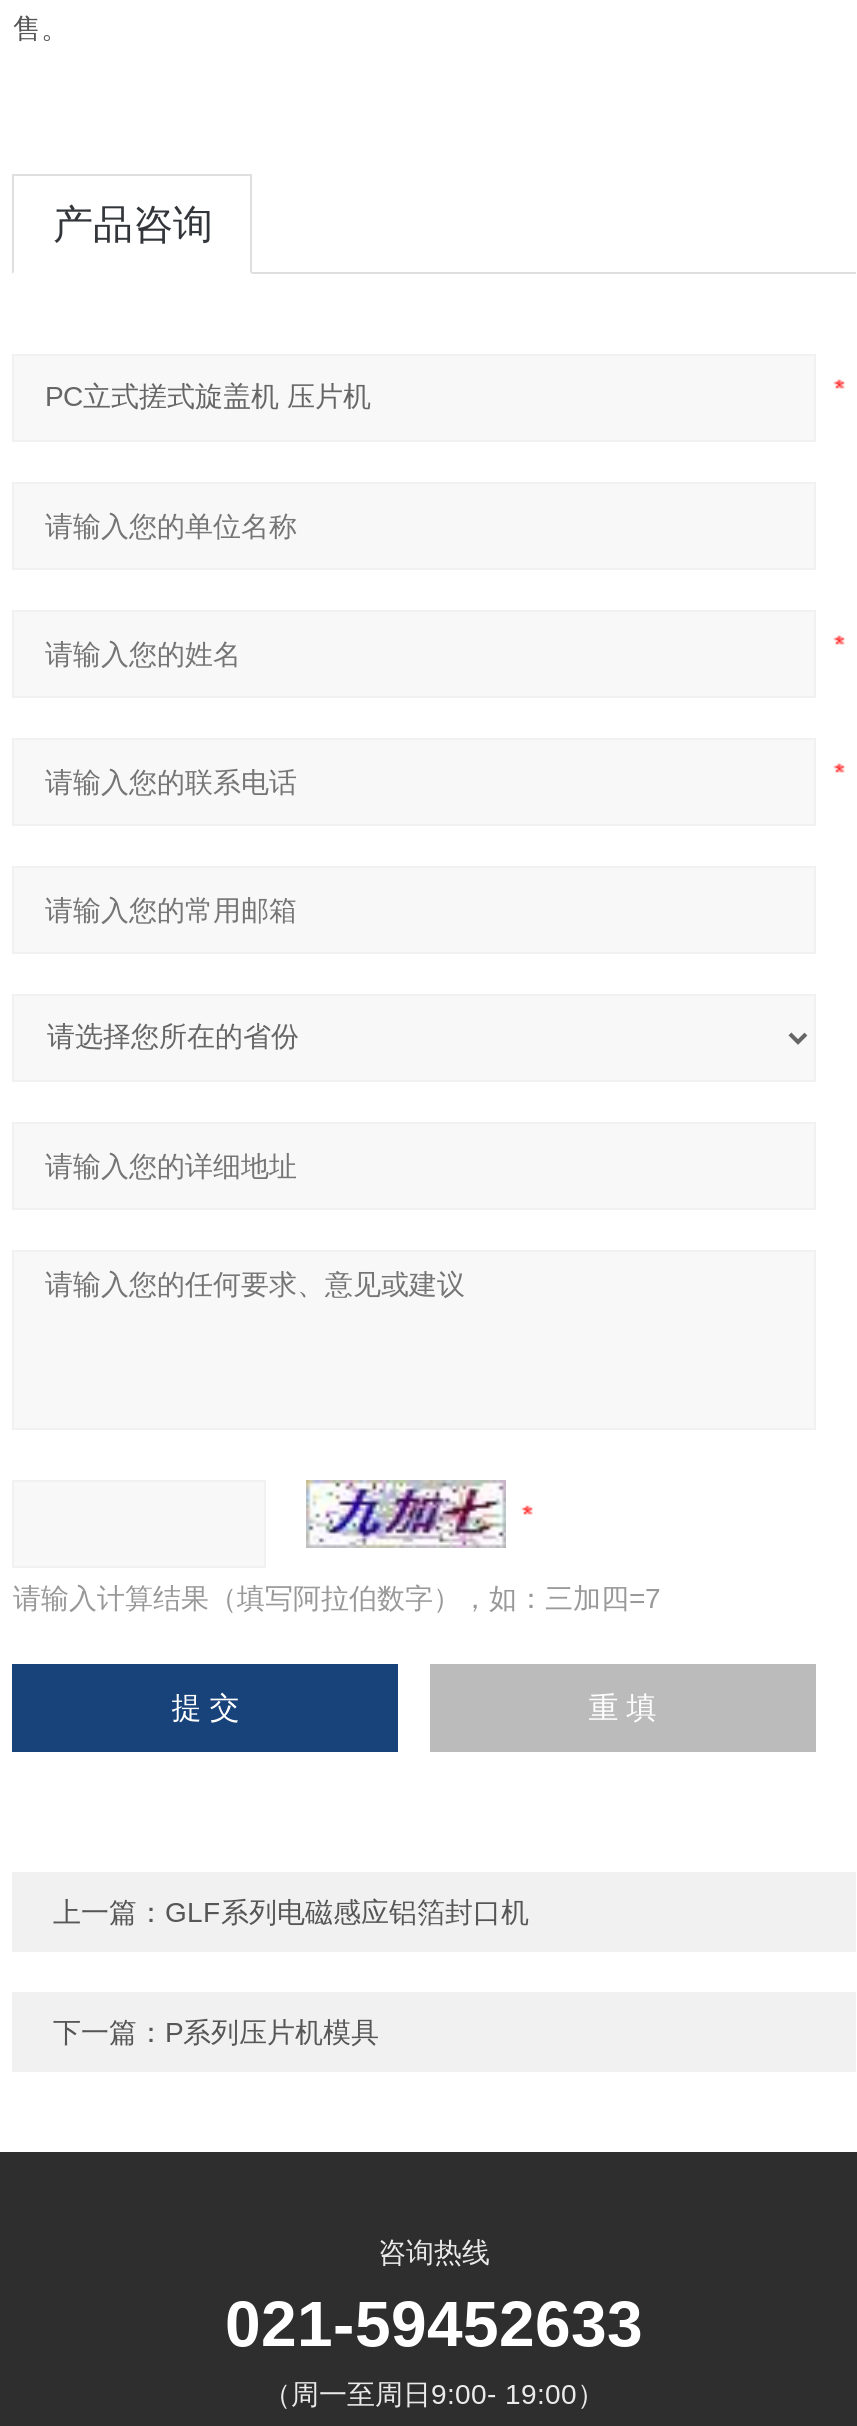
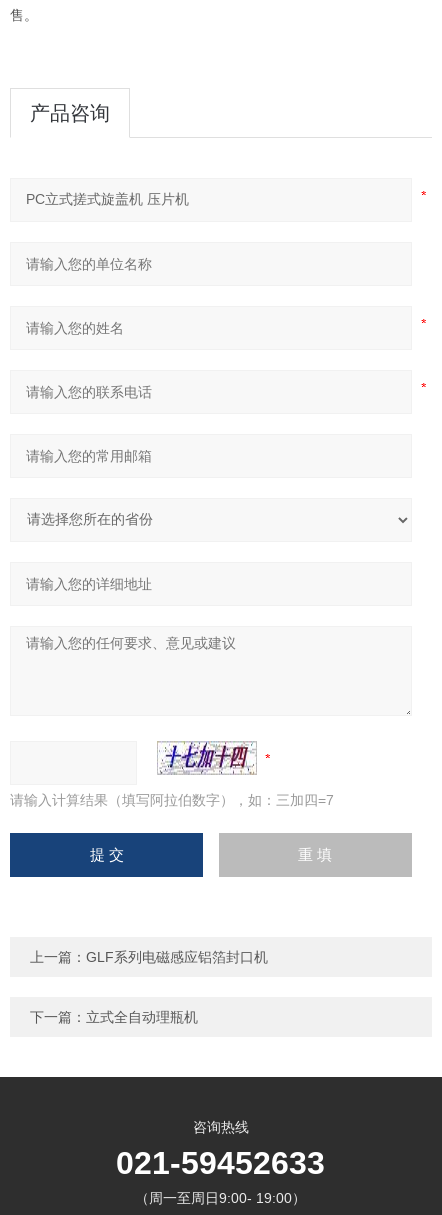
- [image]
+ [image]

- 下一篇：P系列压片机模具
+ 下一篇：立式全自动理瓶机
